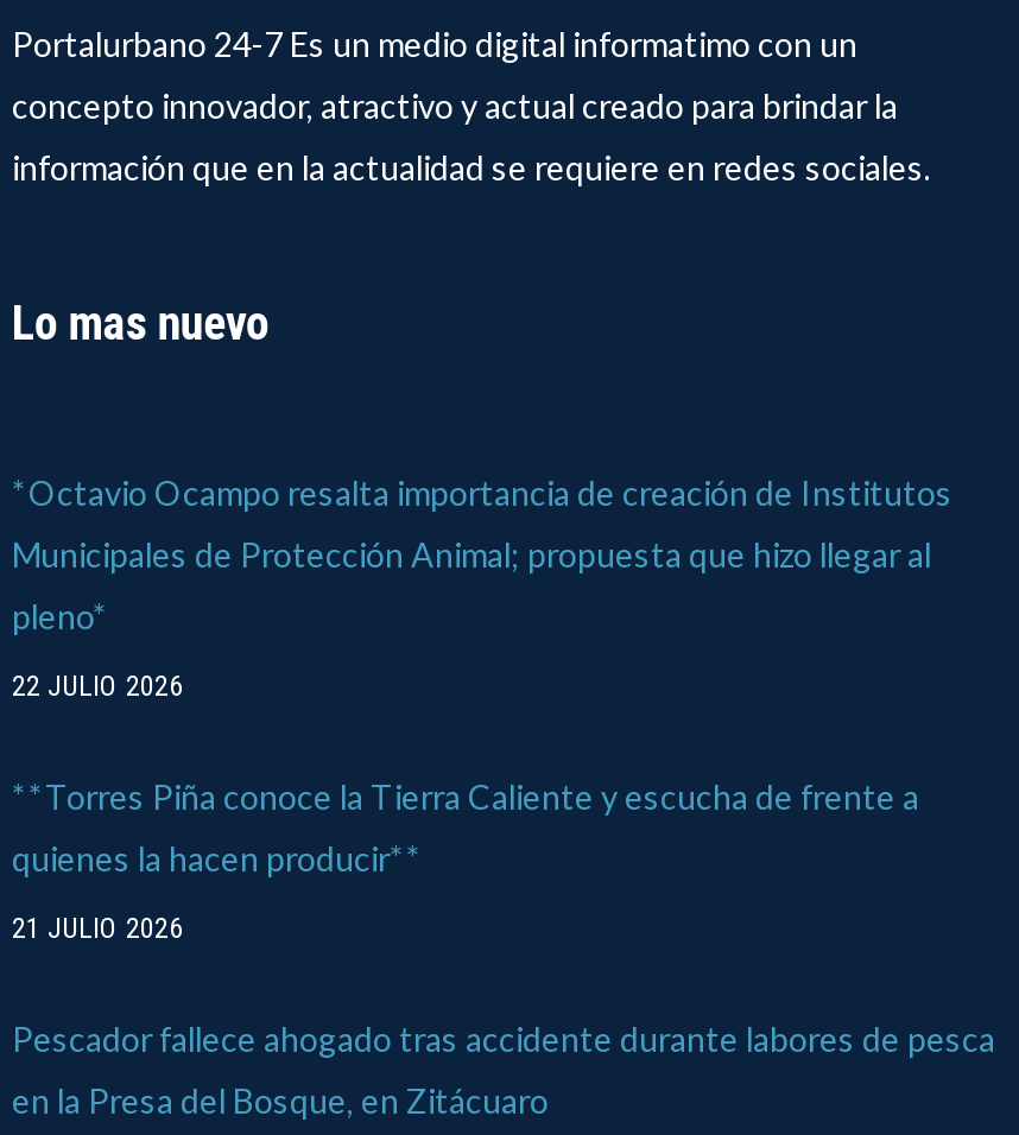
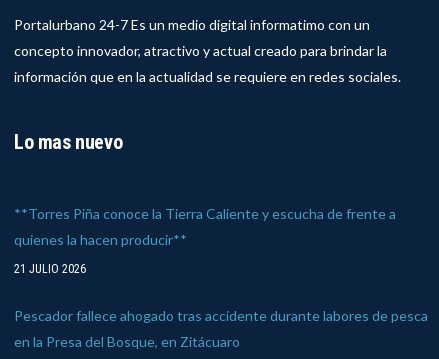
- *Octavio Ocampo resalta importancia de creación de Institutos
- Municipales de Protección Animal; propuesta que hizo llegar al
- pleno*
- 22 JULIO 2026
